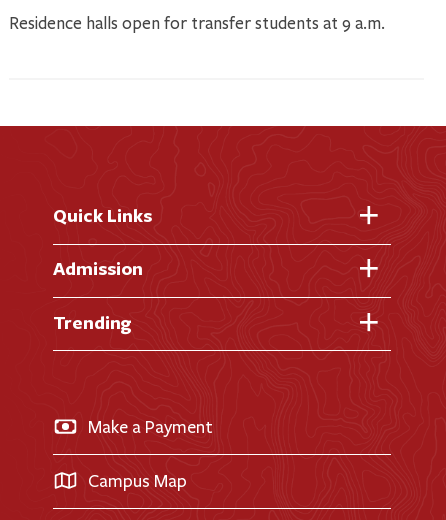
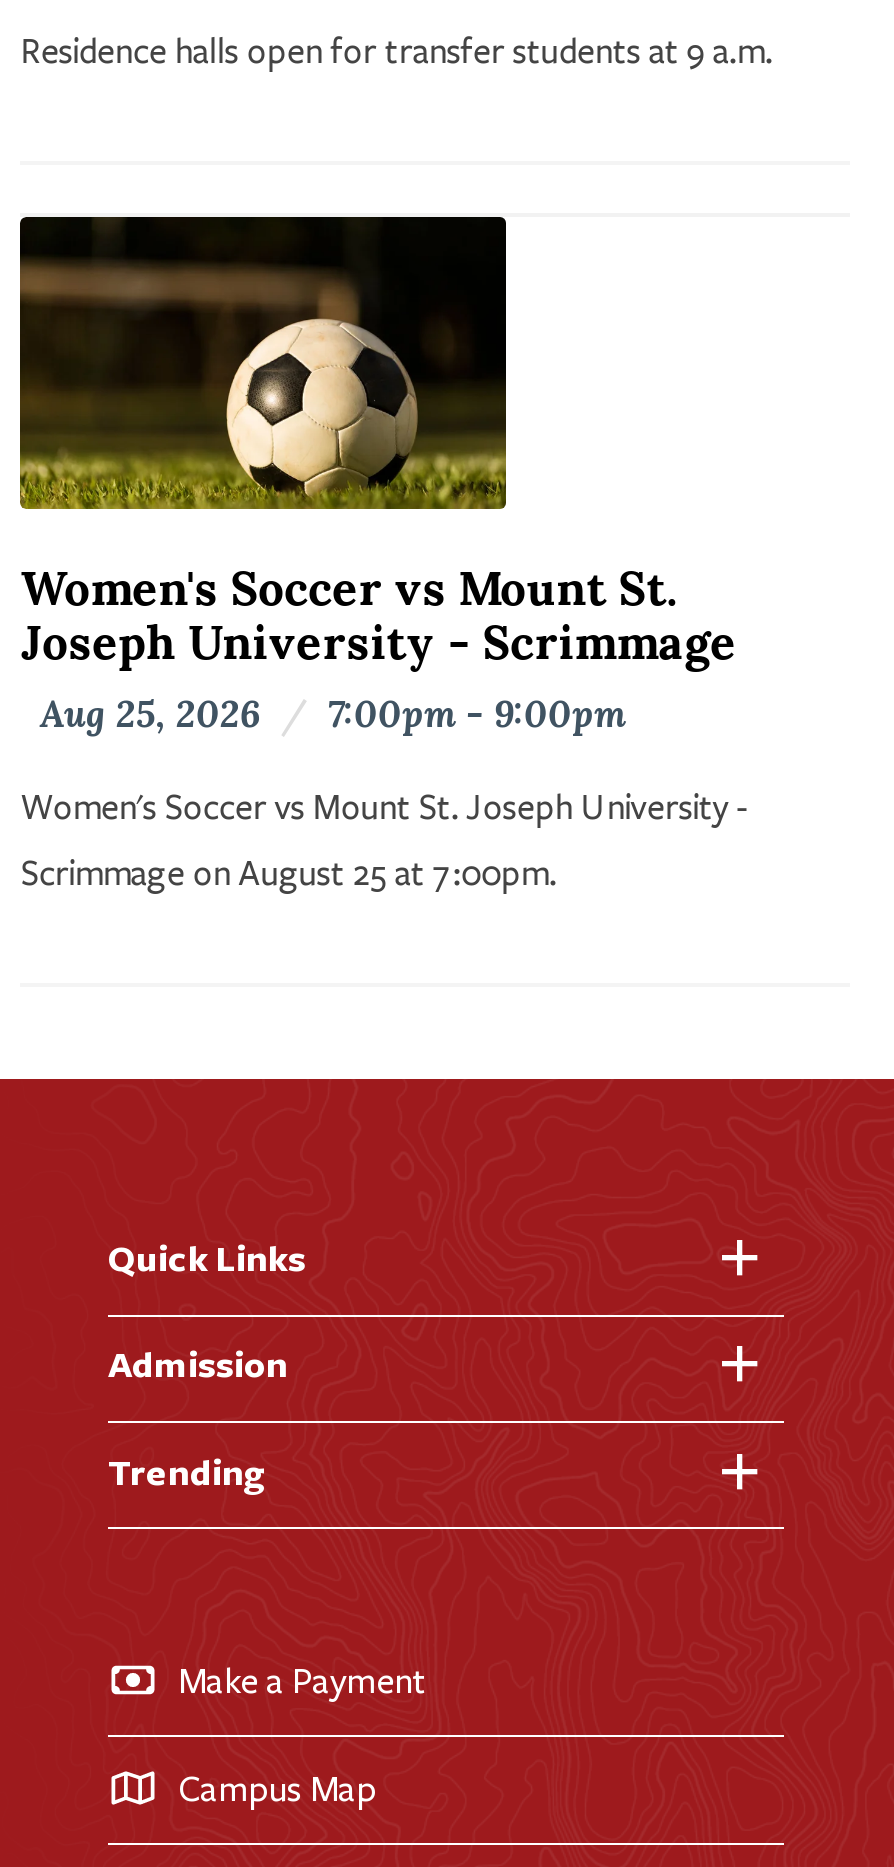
+ [image]
+ Women's Soccer vs Mount St.
+ Joseph University - Scrimmage
+ Aug 25, 2026 / 7:00pm - 9:00pm
+ Women's Soccer vs Mount St. Joseph University -
+ Scrimmage on August 25 at 7:00pm.
